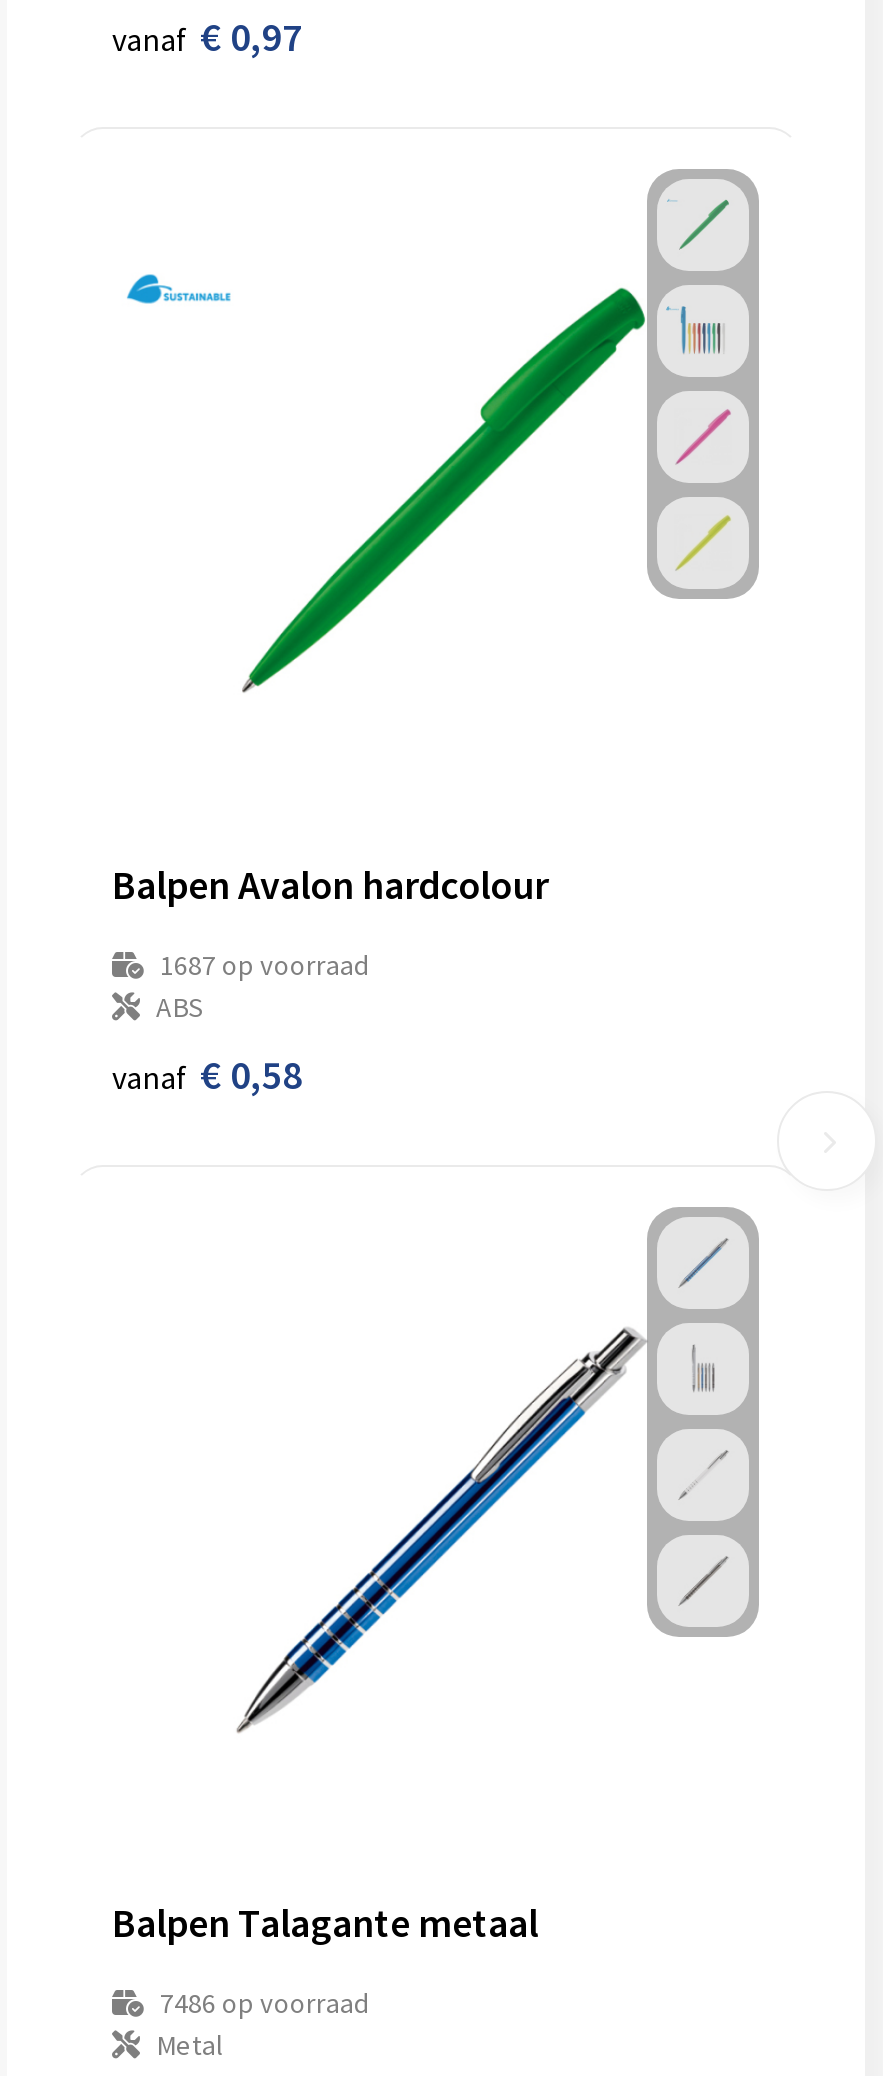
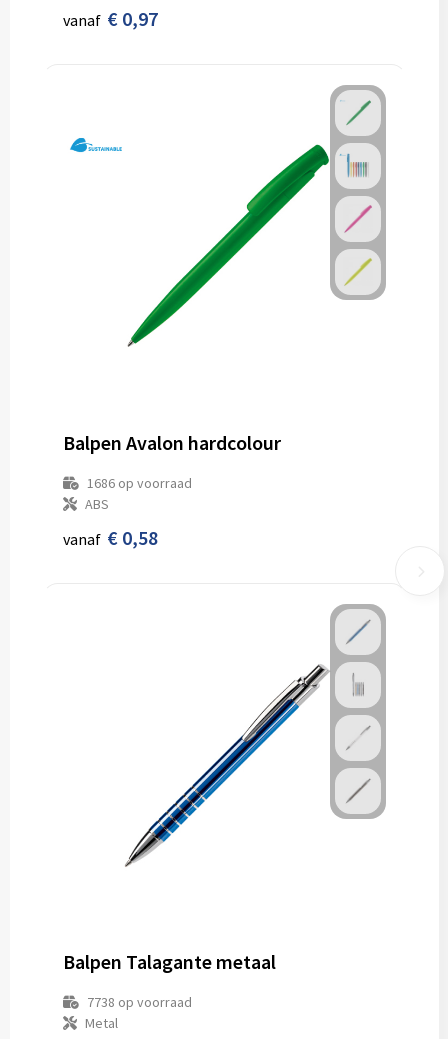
- 1687 op voorraad
+ 1686 op voorraad

- 7486 op voorraad
+ 7738 op voorraad
